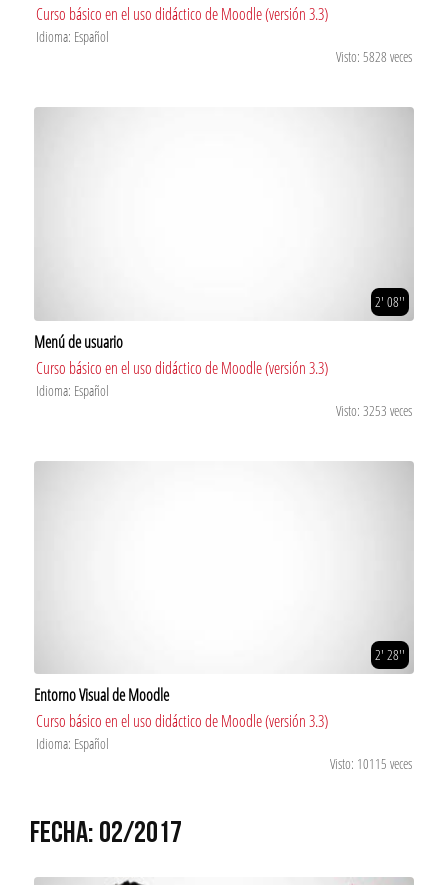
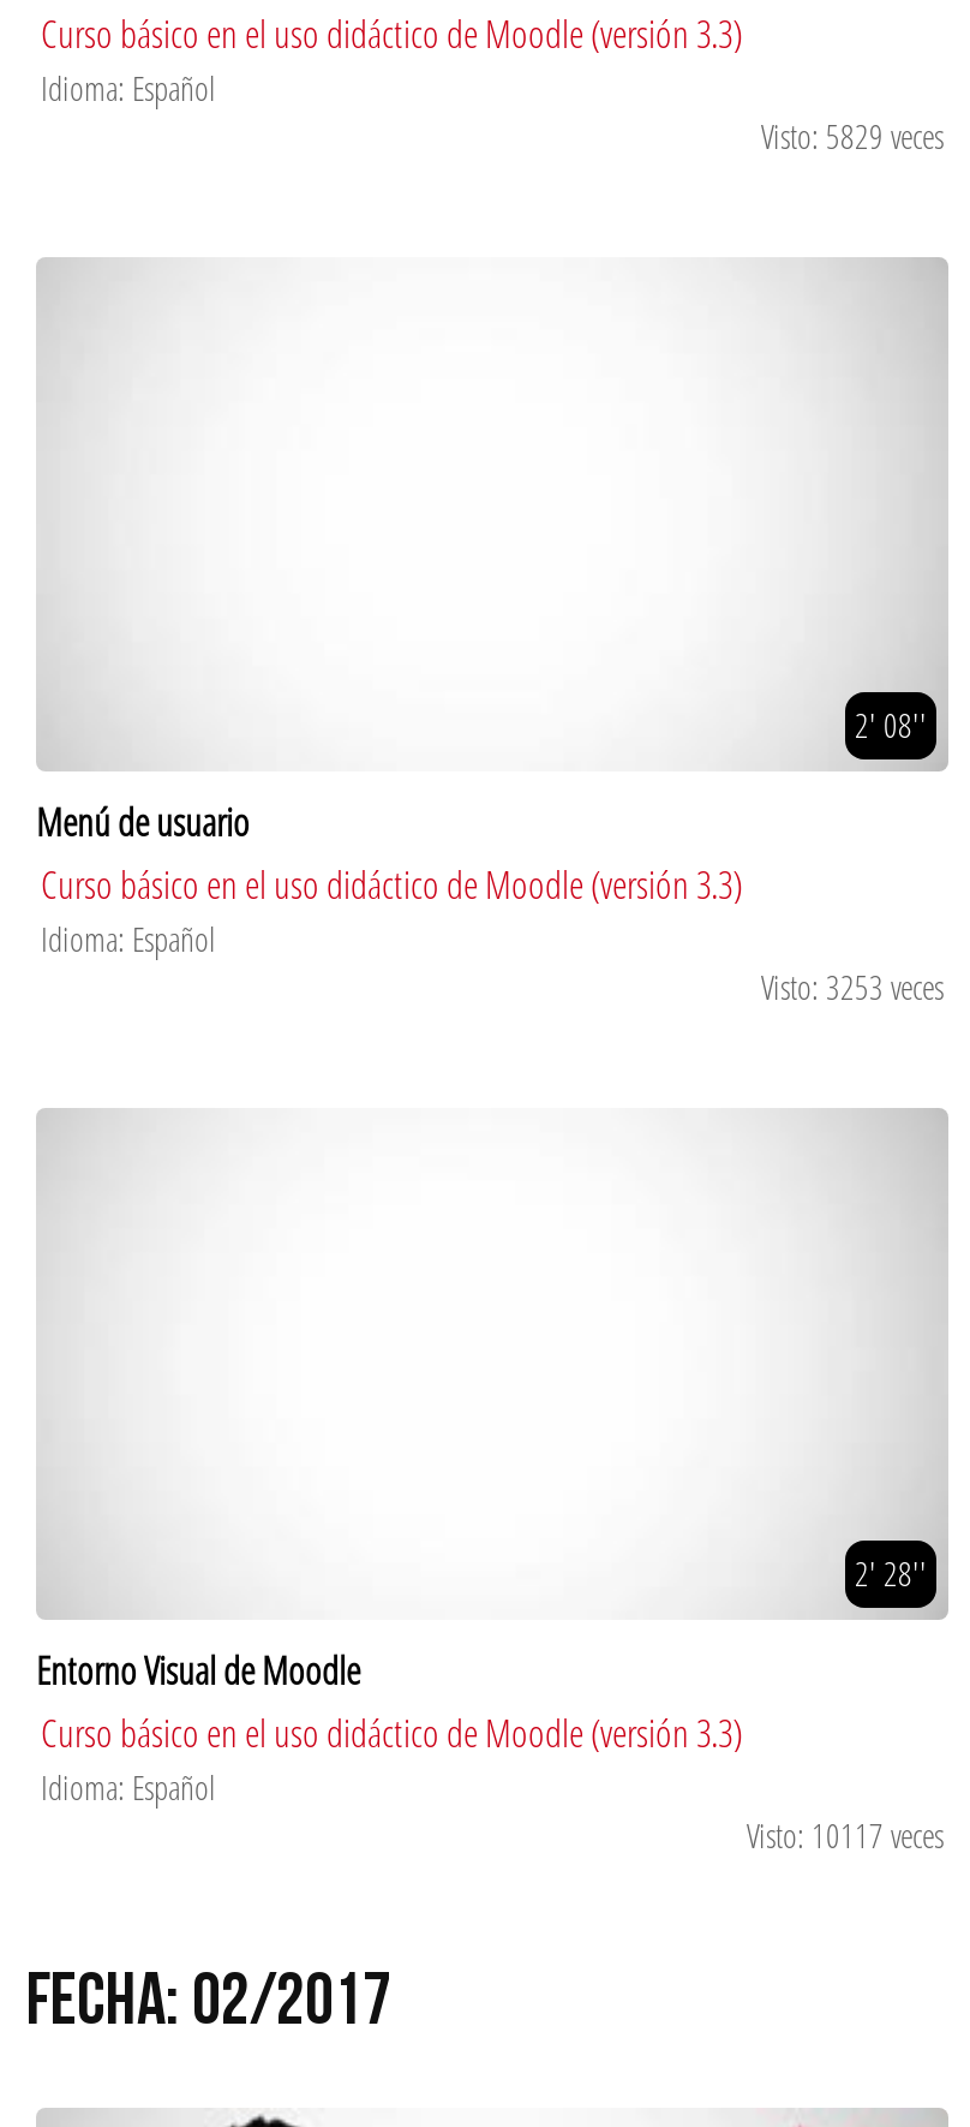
- Visto: 5828 veces
+ Visto: 5829 veces

- Visto: 10115 veces
+ Visto: 10117 veces
